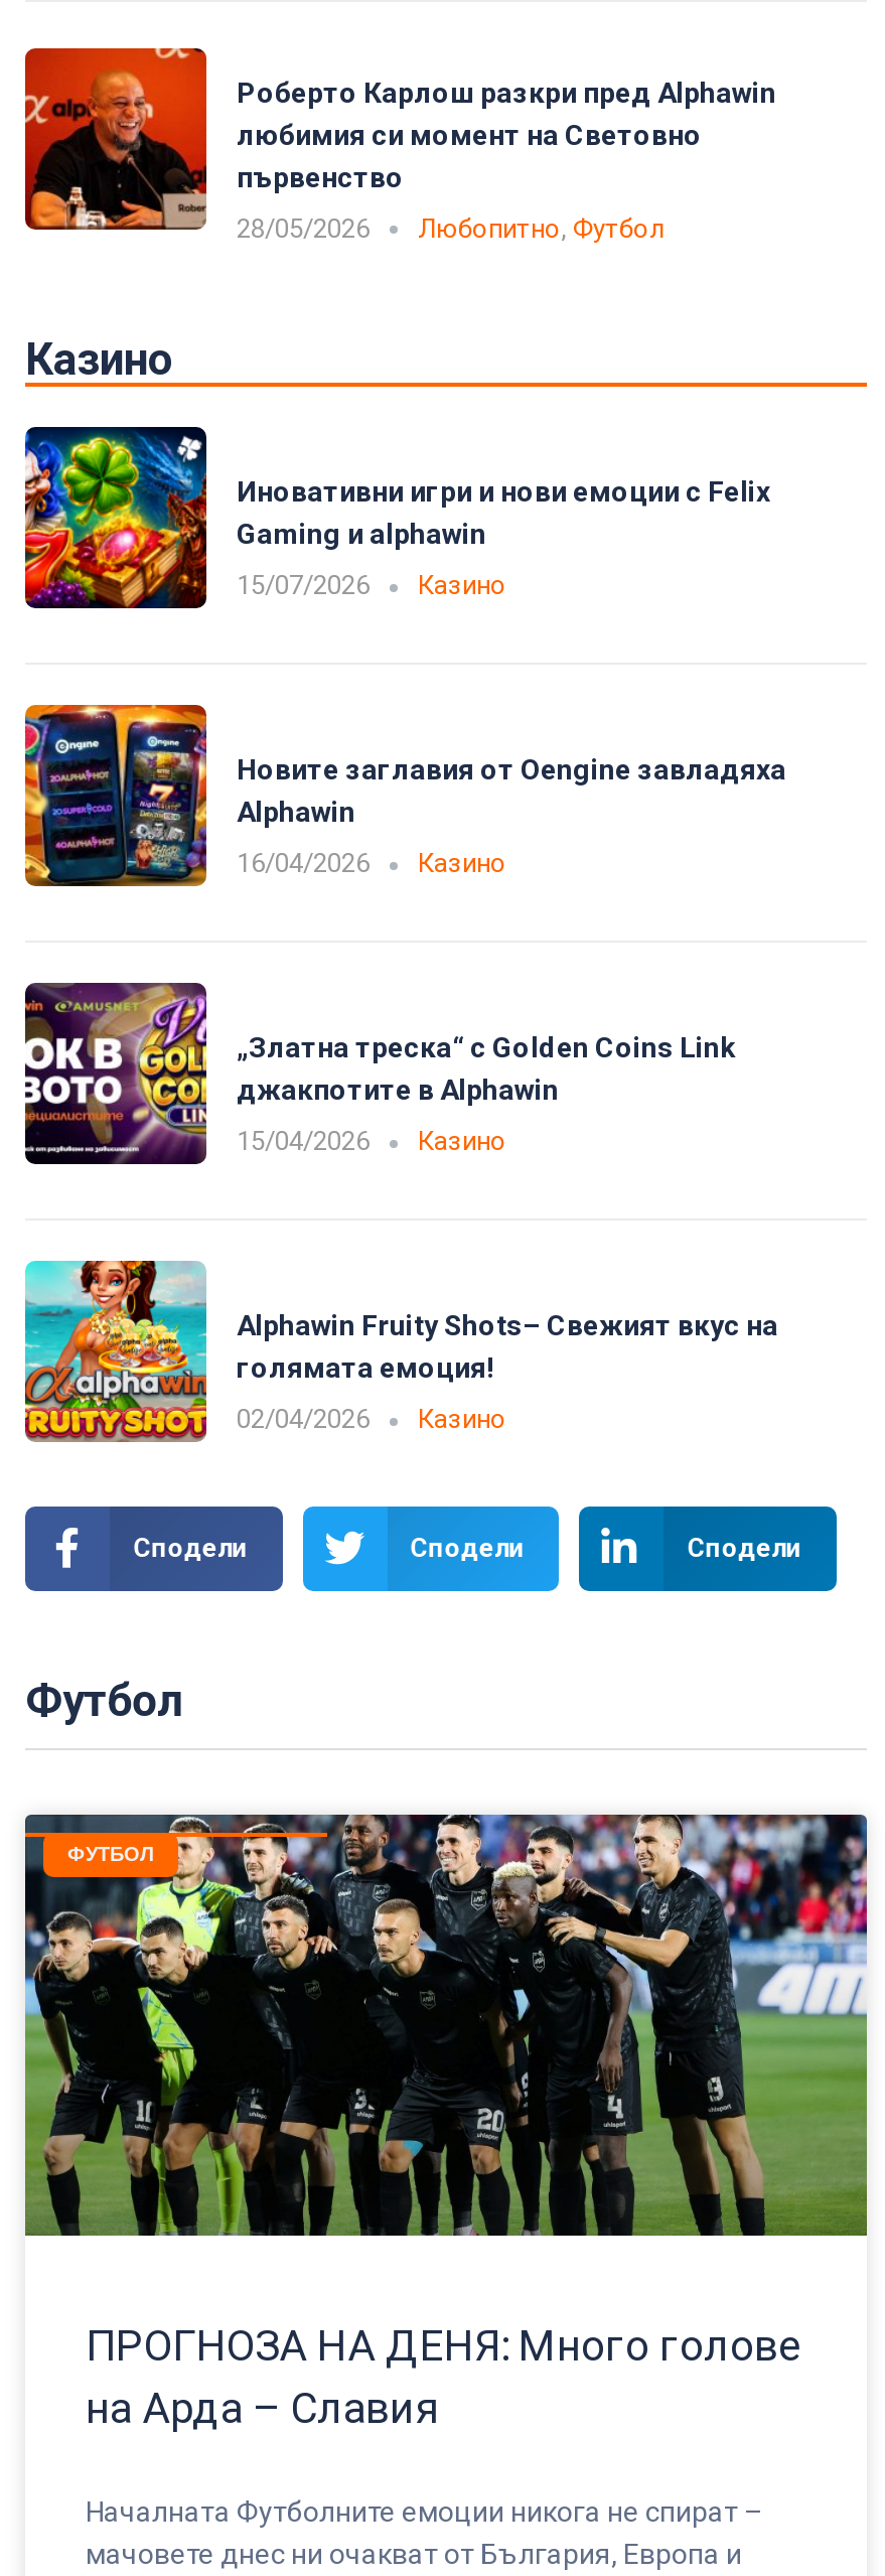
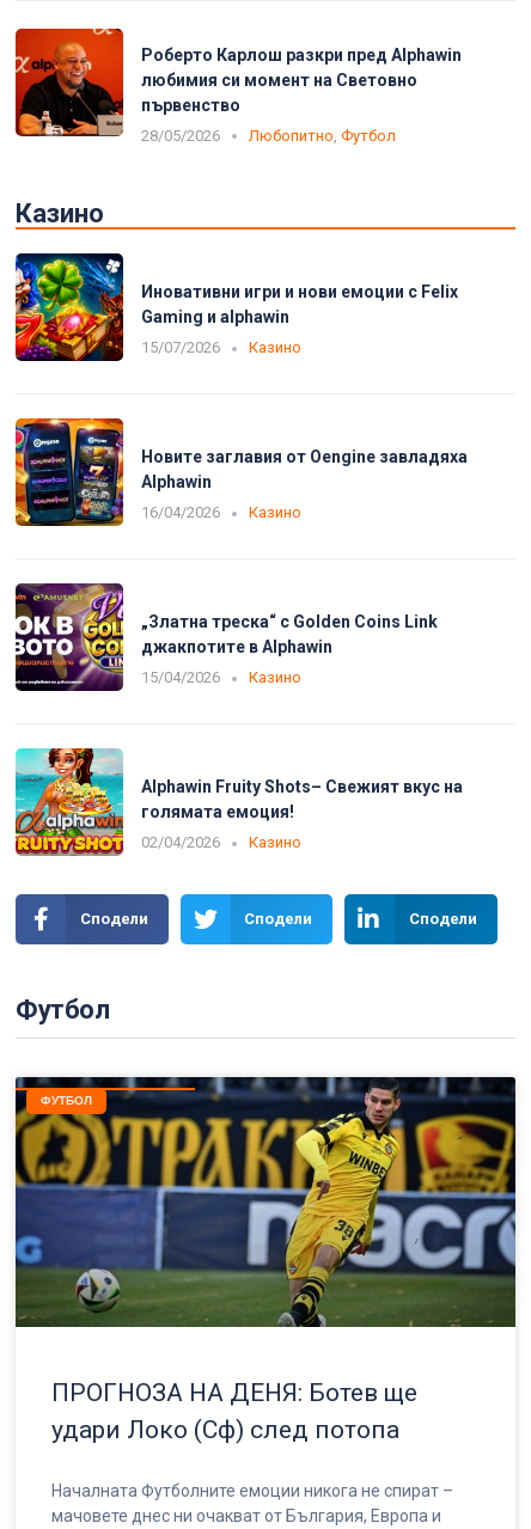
- [image]
+ [image]

- ПРОГНОЗА НА ДЕНЯ: Много голове
- на Арда – Славия
+ ПРОГНОЗА НА ДЕНЯ: Ботев ще
+ удари Локо (Сф) след потопа
